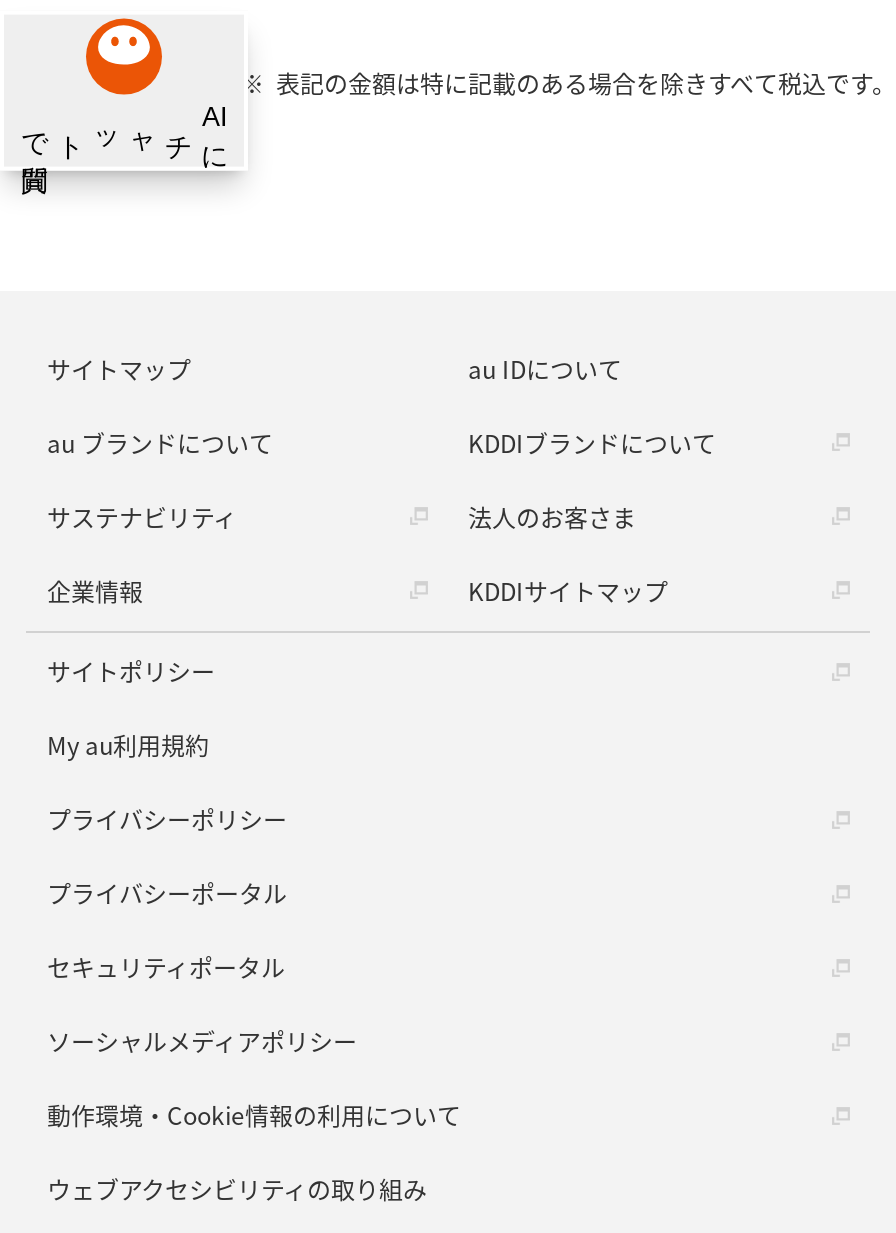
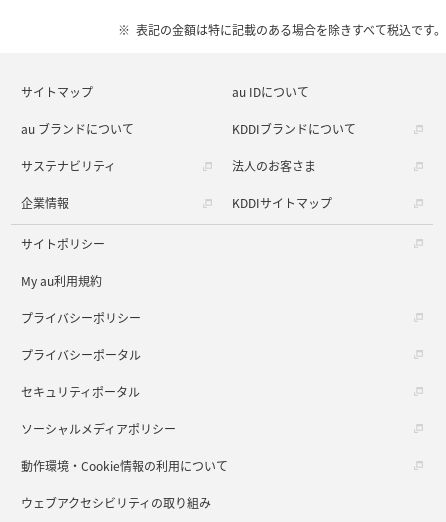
- [image]
